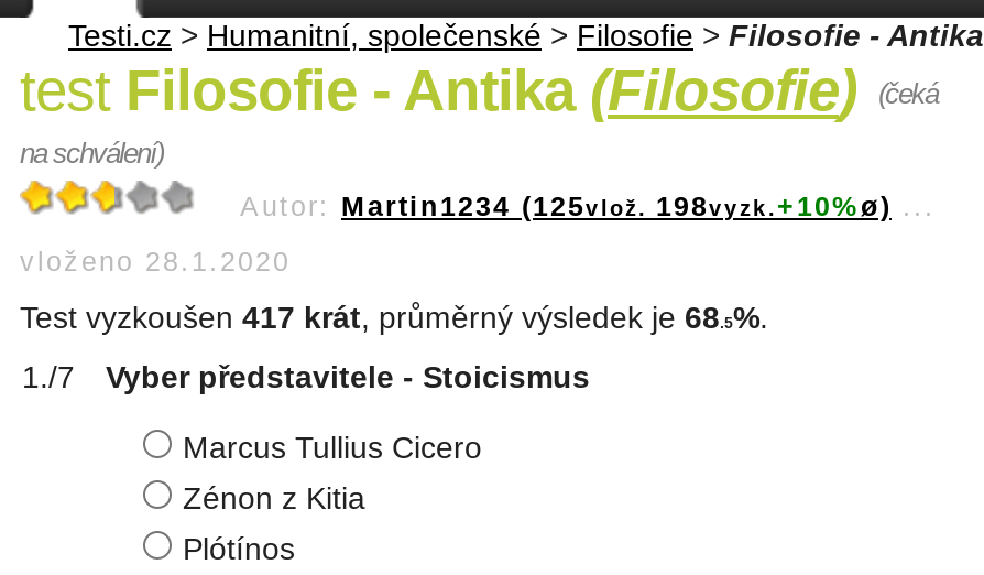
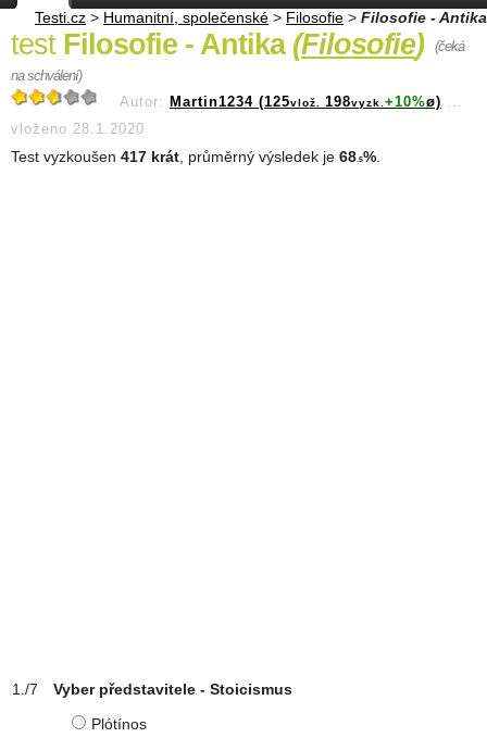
moved down: Vyber představitele - Stoicismus

- Marcus Tullius Cicero
- Zénon z Kitia
